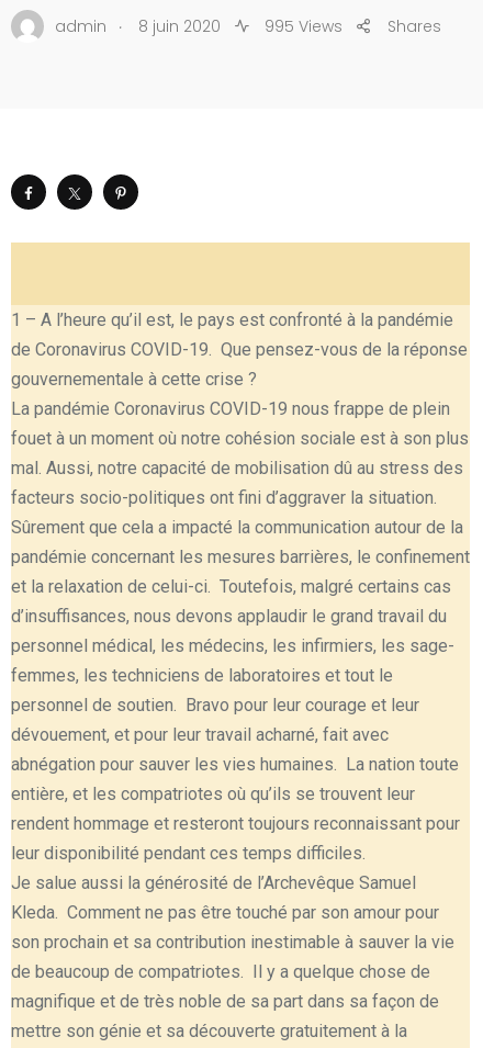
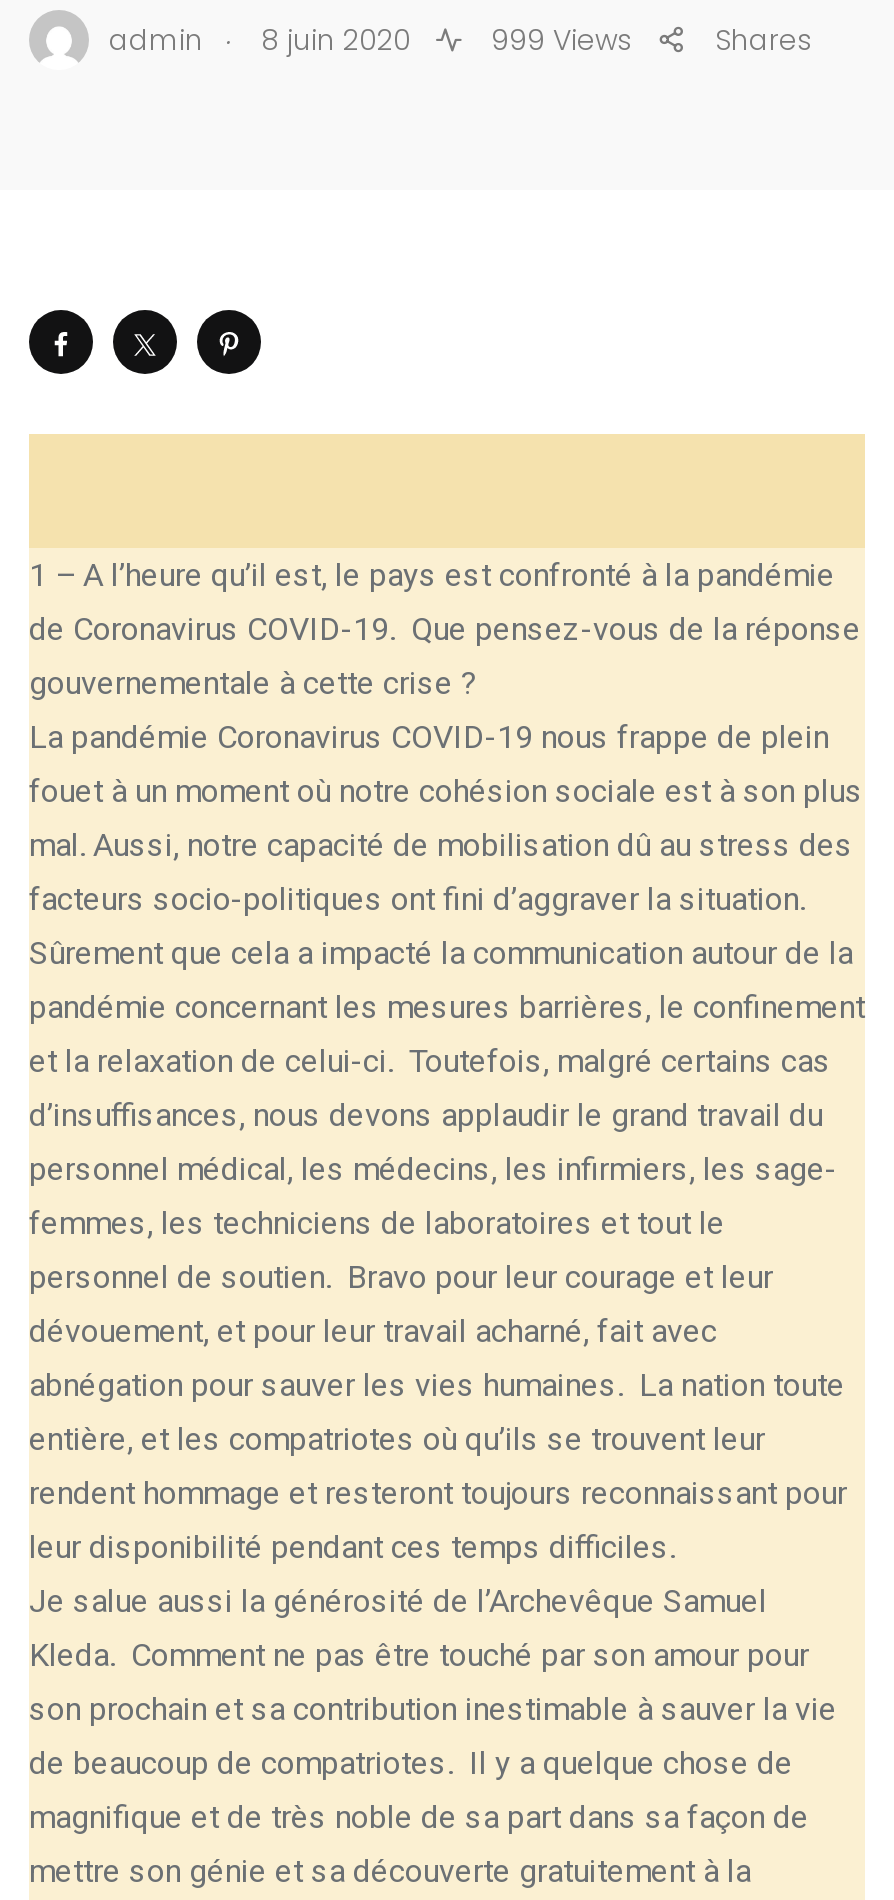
- admin . 8 juin 2020 995 Views
+ admin . 8 juin 2020 999 Views
